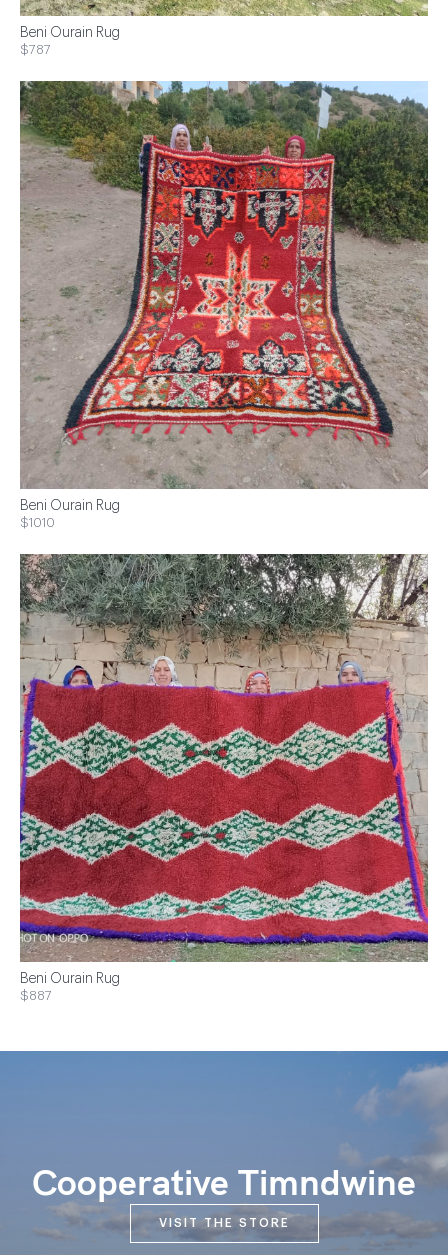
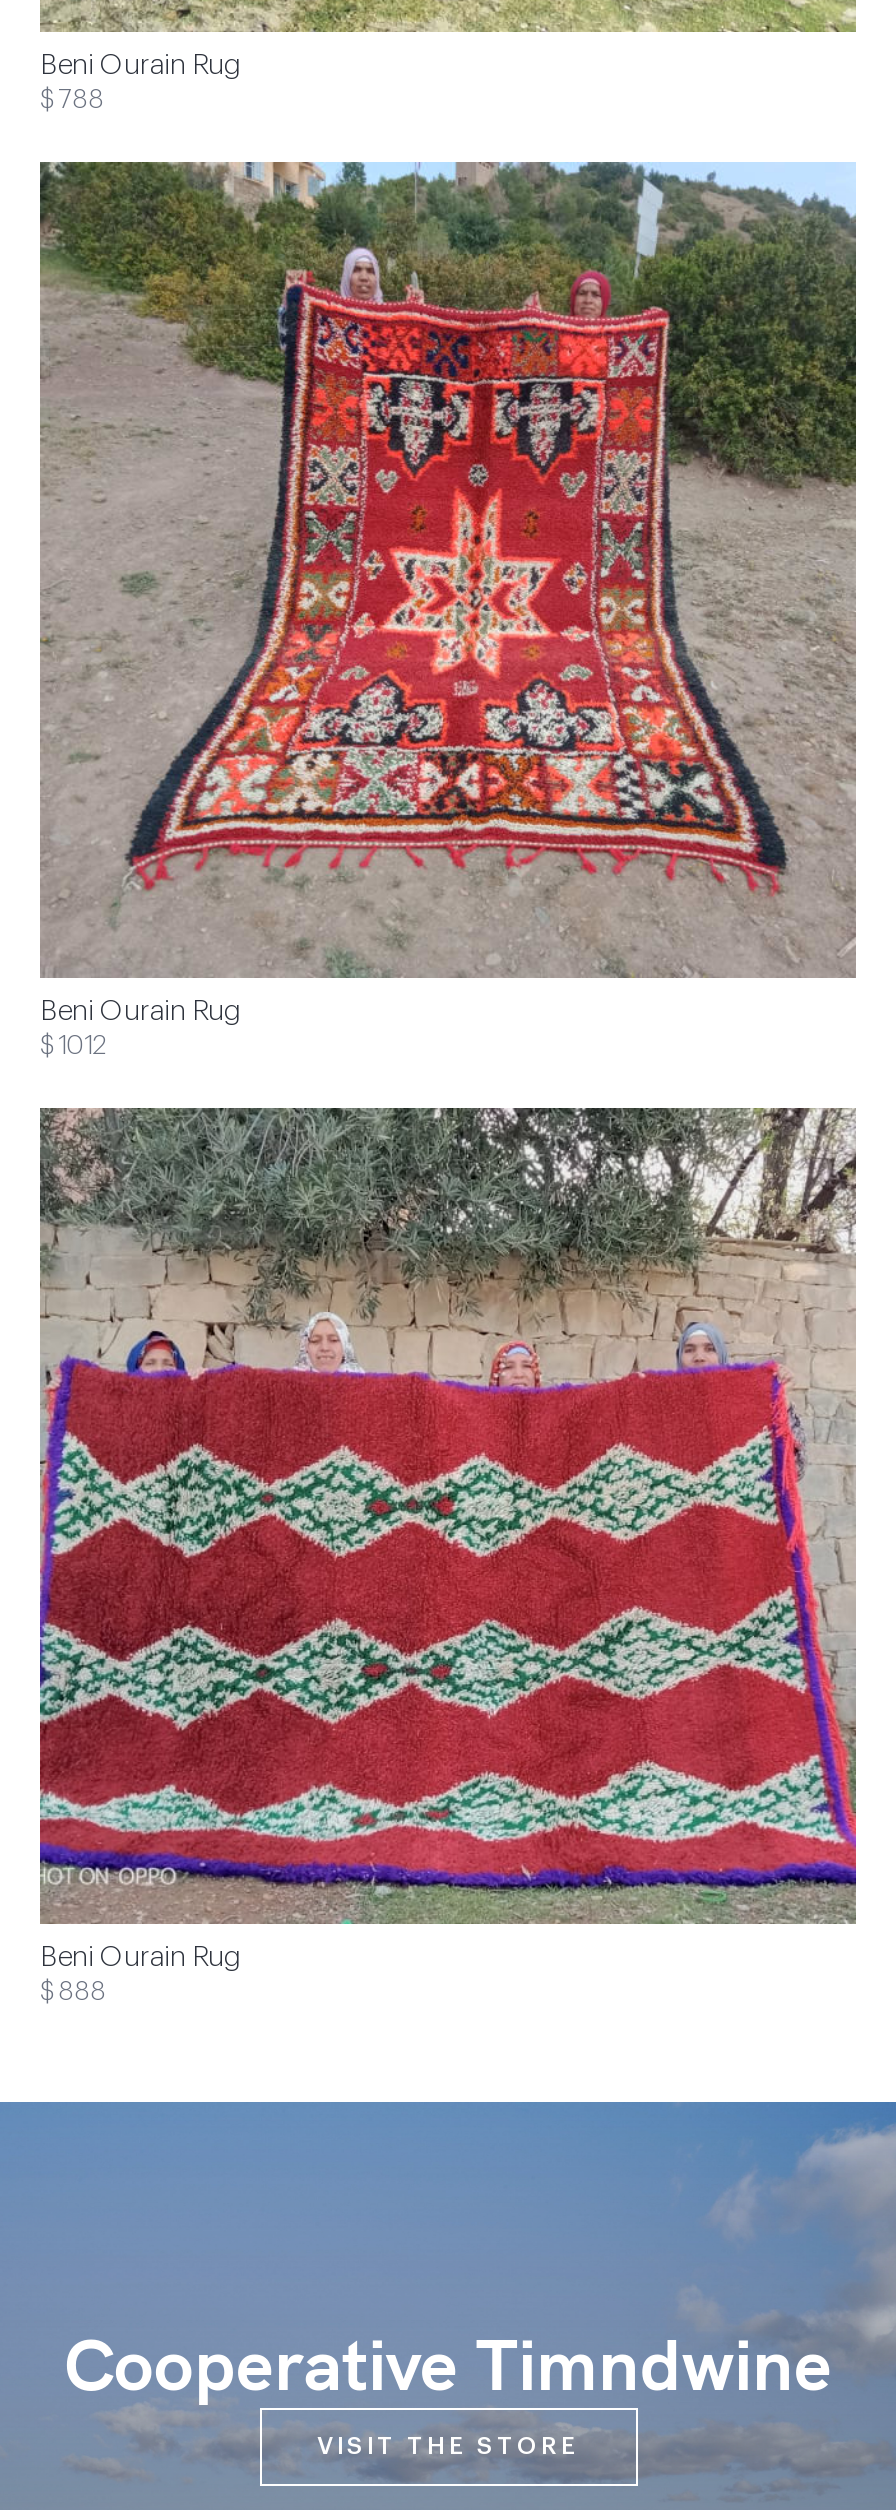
- $787
+ $788

- $1010
+ $1012

- $887
+ $888
